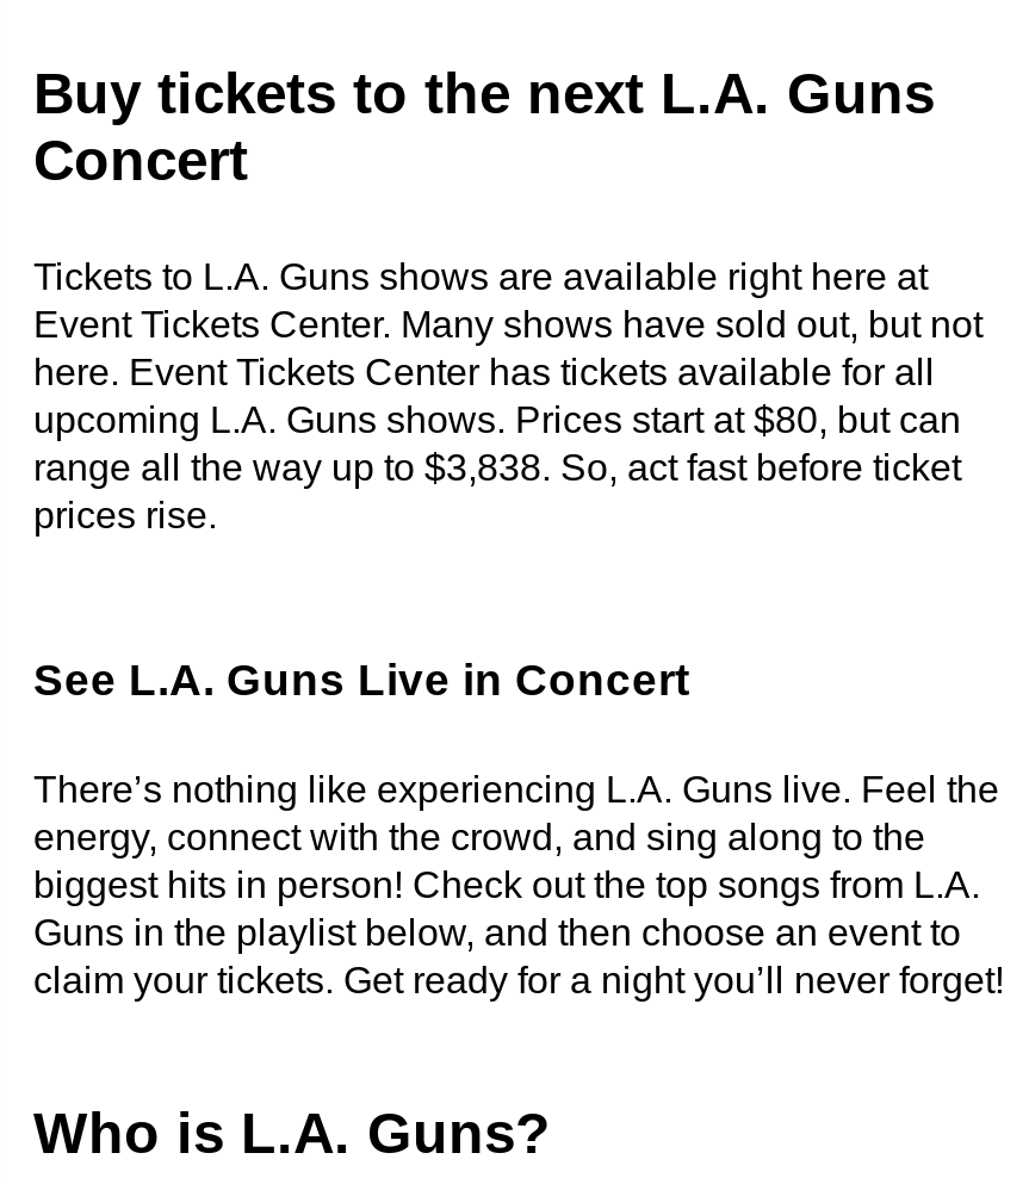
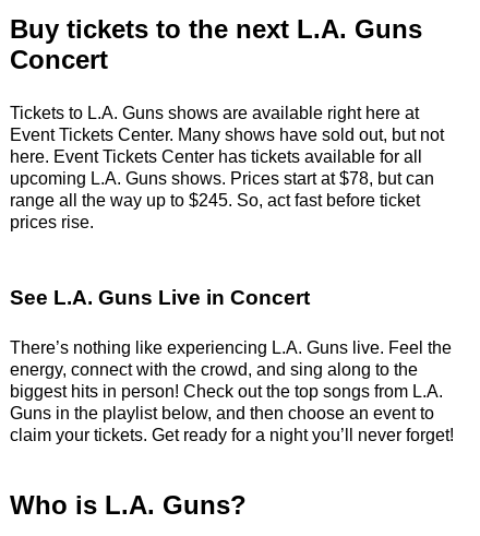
- upcoming L.A. Guns shows. Prices start at $80, but can
+ upcoming L.A. Guns shows. Prices start at $78, but can

- range all the way up to $3,838. So, act fast before ticket
+ range all the way up to $245. So, act fast before ticket
